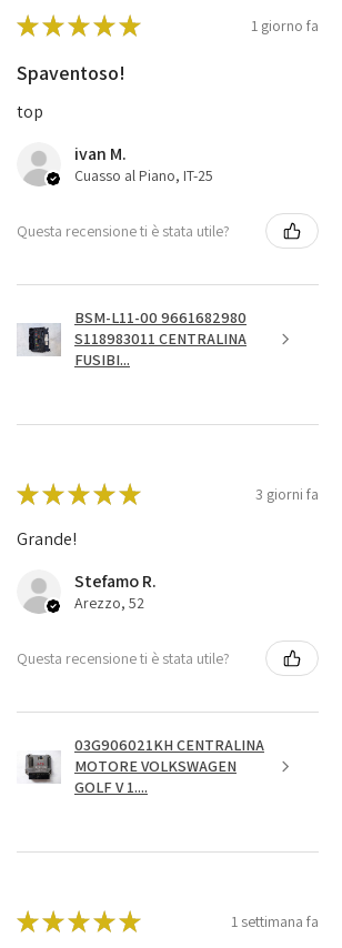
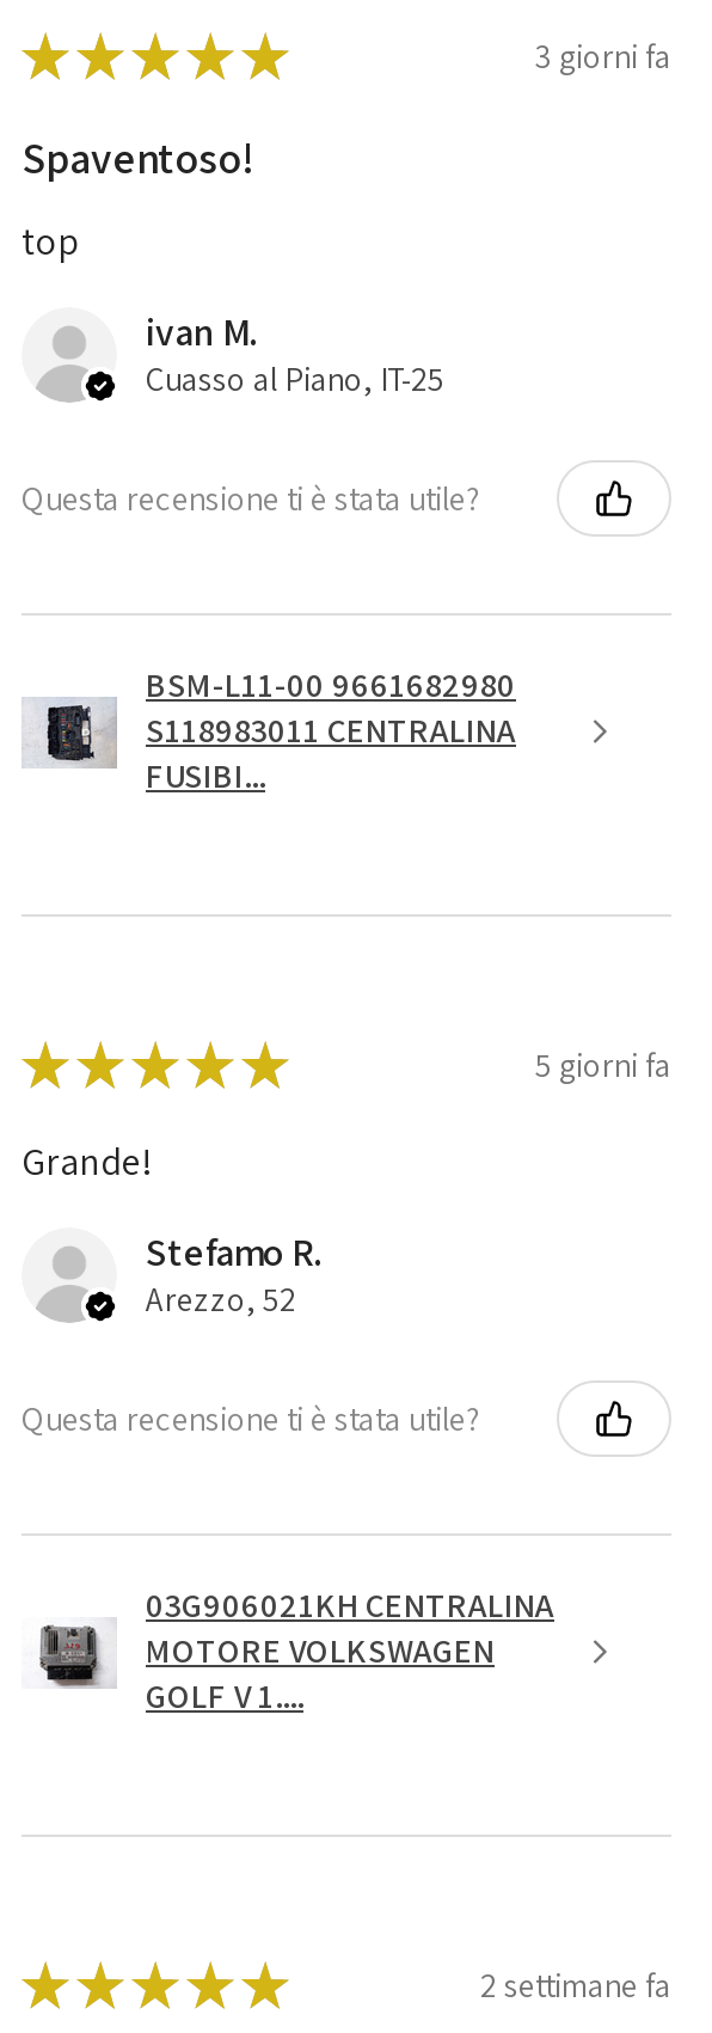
- 1 giorno fa
+ 3 giorni fa

- 3 giorni fa
+ 5 giorni fa

- 1 settimana fa
+ 2 settimane fa
